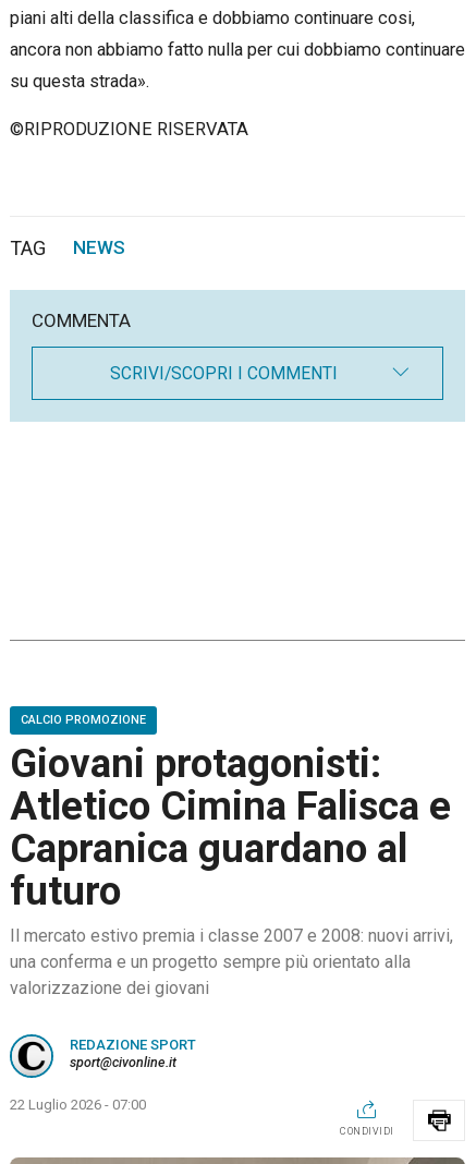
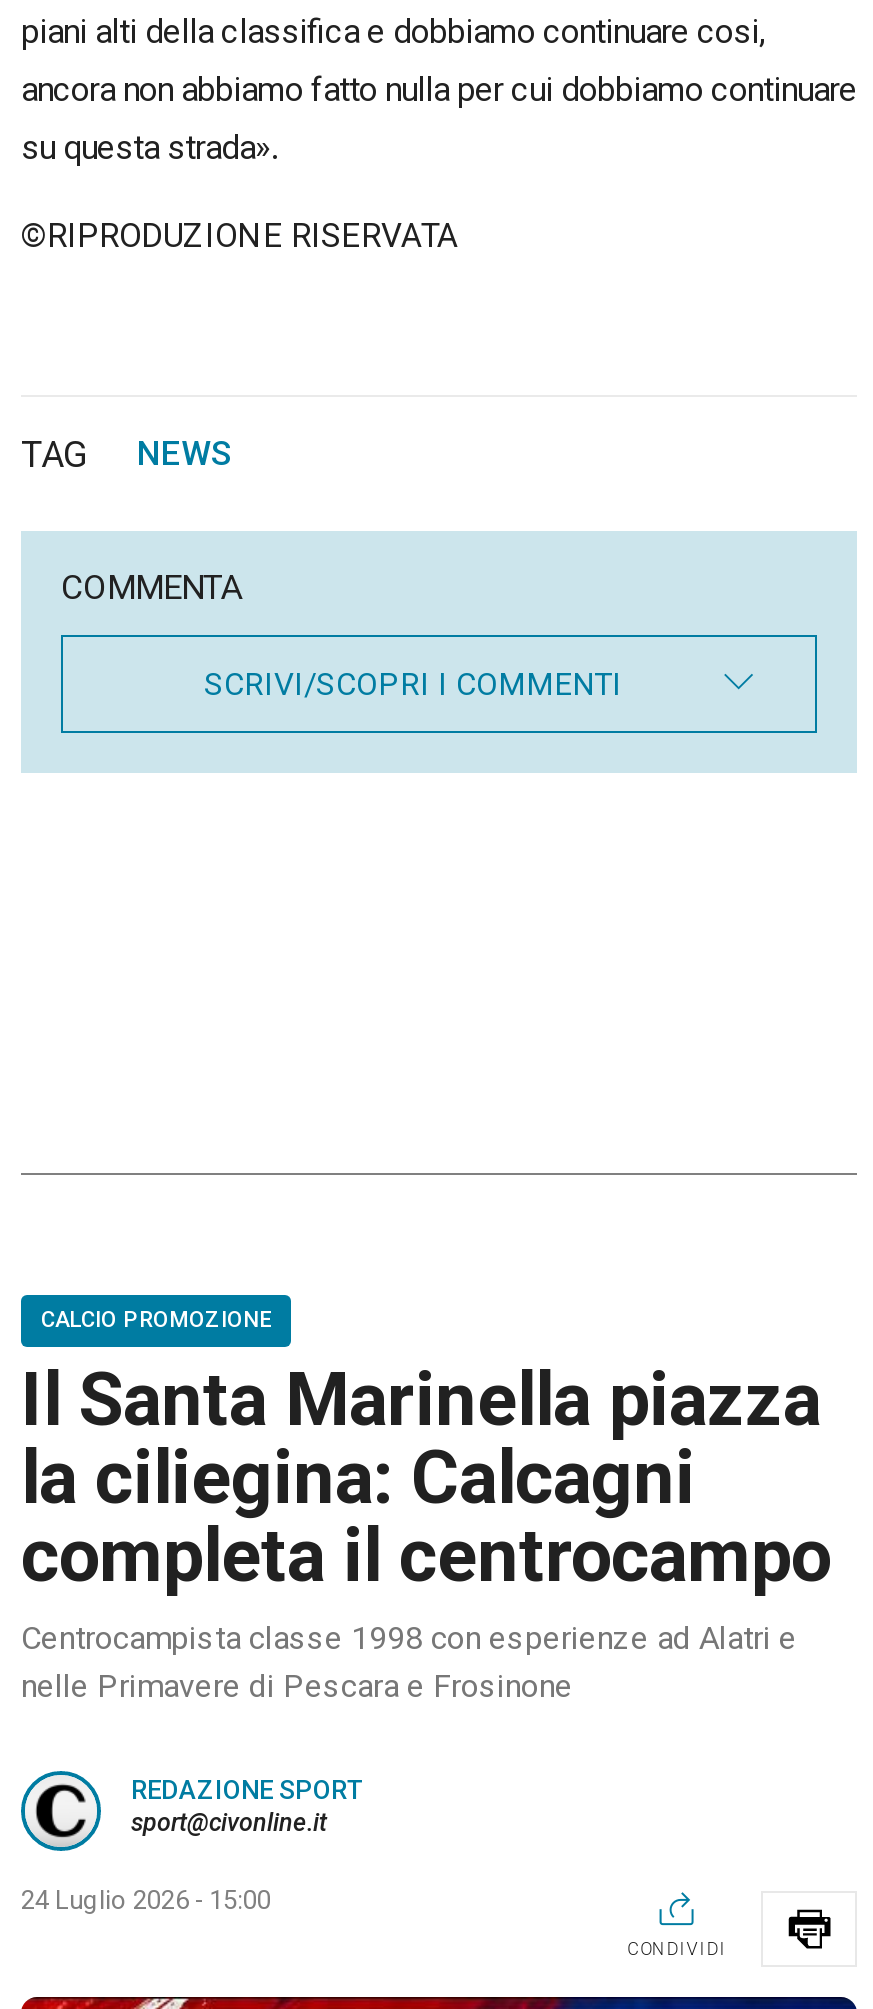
- Giovani protagonisti:
- Atletico Cimina Falisca e
- Capranica guardano al
- futuro
- Il mercato estivo premia i classe 2007 e 2008: nuovi arrivi,
- una conferma e un progetto sempre più orientato alla
- valorizzazione dei giovani
+ Il Santa Marinella piazza
+ la ciliegina: Calcagni
+ completa il centrocampo
+ Centrocampista classe 1998 con esperienze ad Alatri e
+ nelle Primavere di Pescara e Frosinone

- 22 Luglio 2026 - 07:00
+ 24 Luglio 2026 - 15:00
